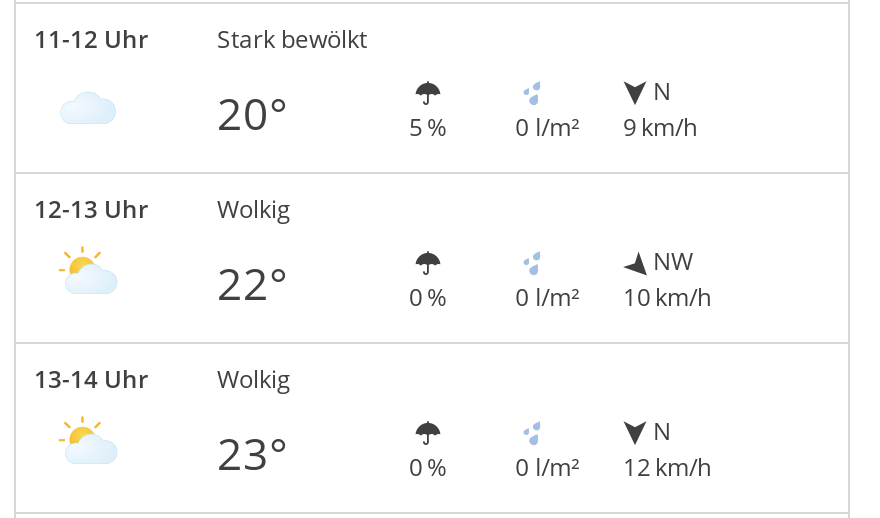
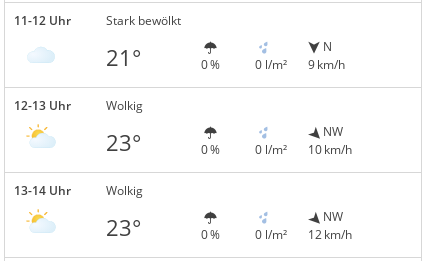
- 20°
+ 21°

- 5 %
+ 0 %

- 22°
+ 23°

- N
+ NW
